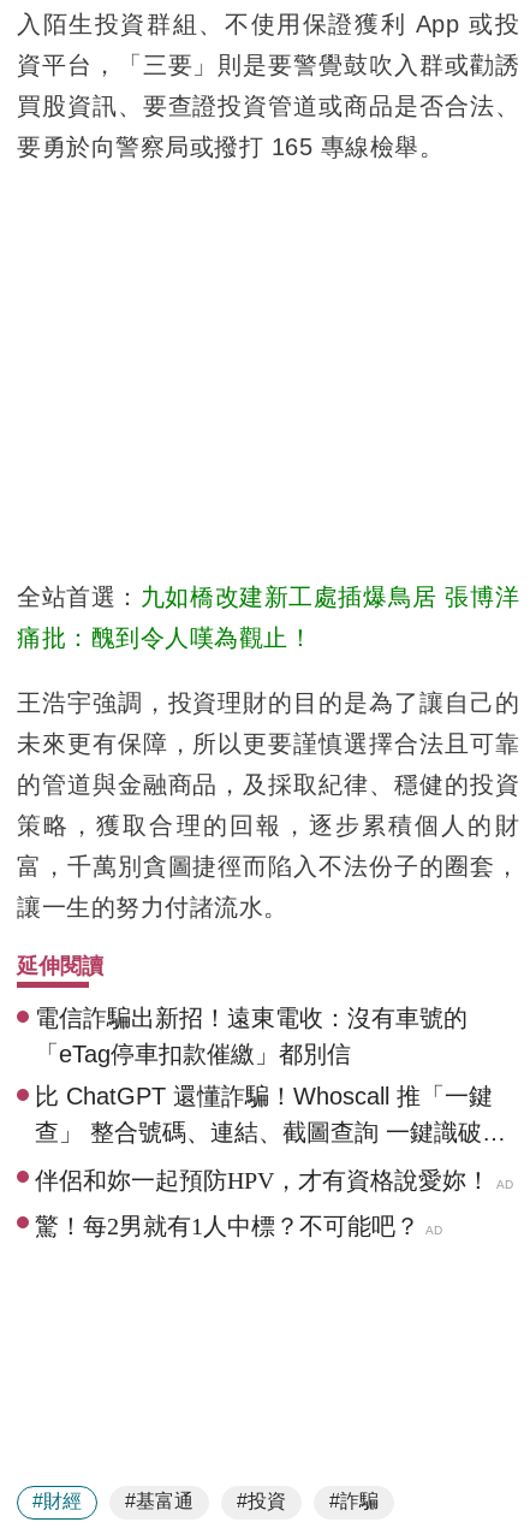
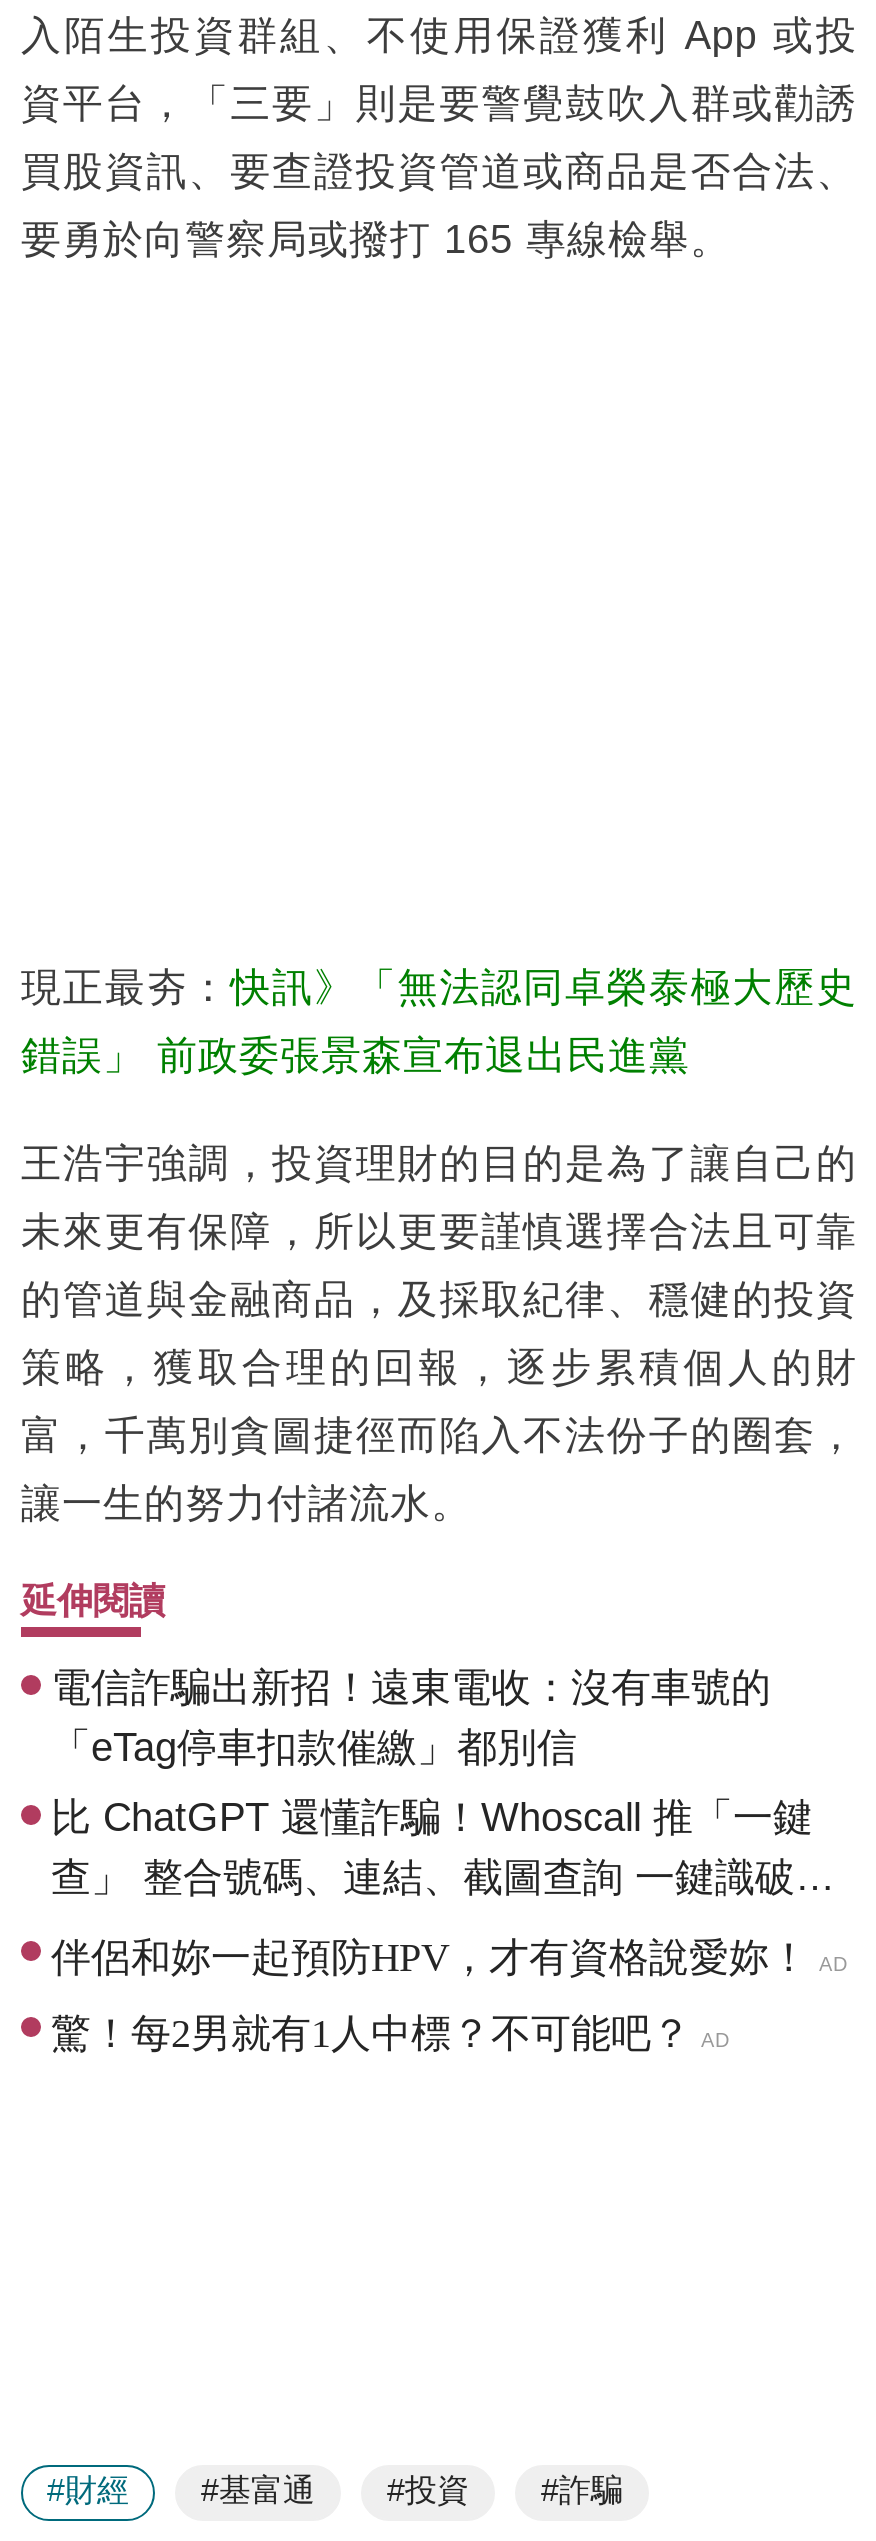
- 全站首選：九如橋改建新工處插爆鳥居 張博洋
+ 現正最夯：快訊》「無法認同卓榮泰極大歷史

- 痛批：醜到令人嘆為觀止！
+ 錯誤」 前政委張景森宣布退出民進黨
